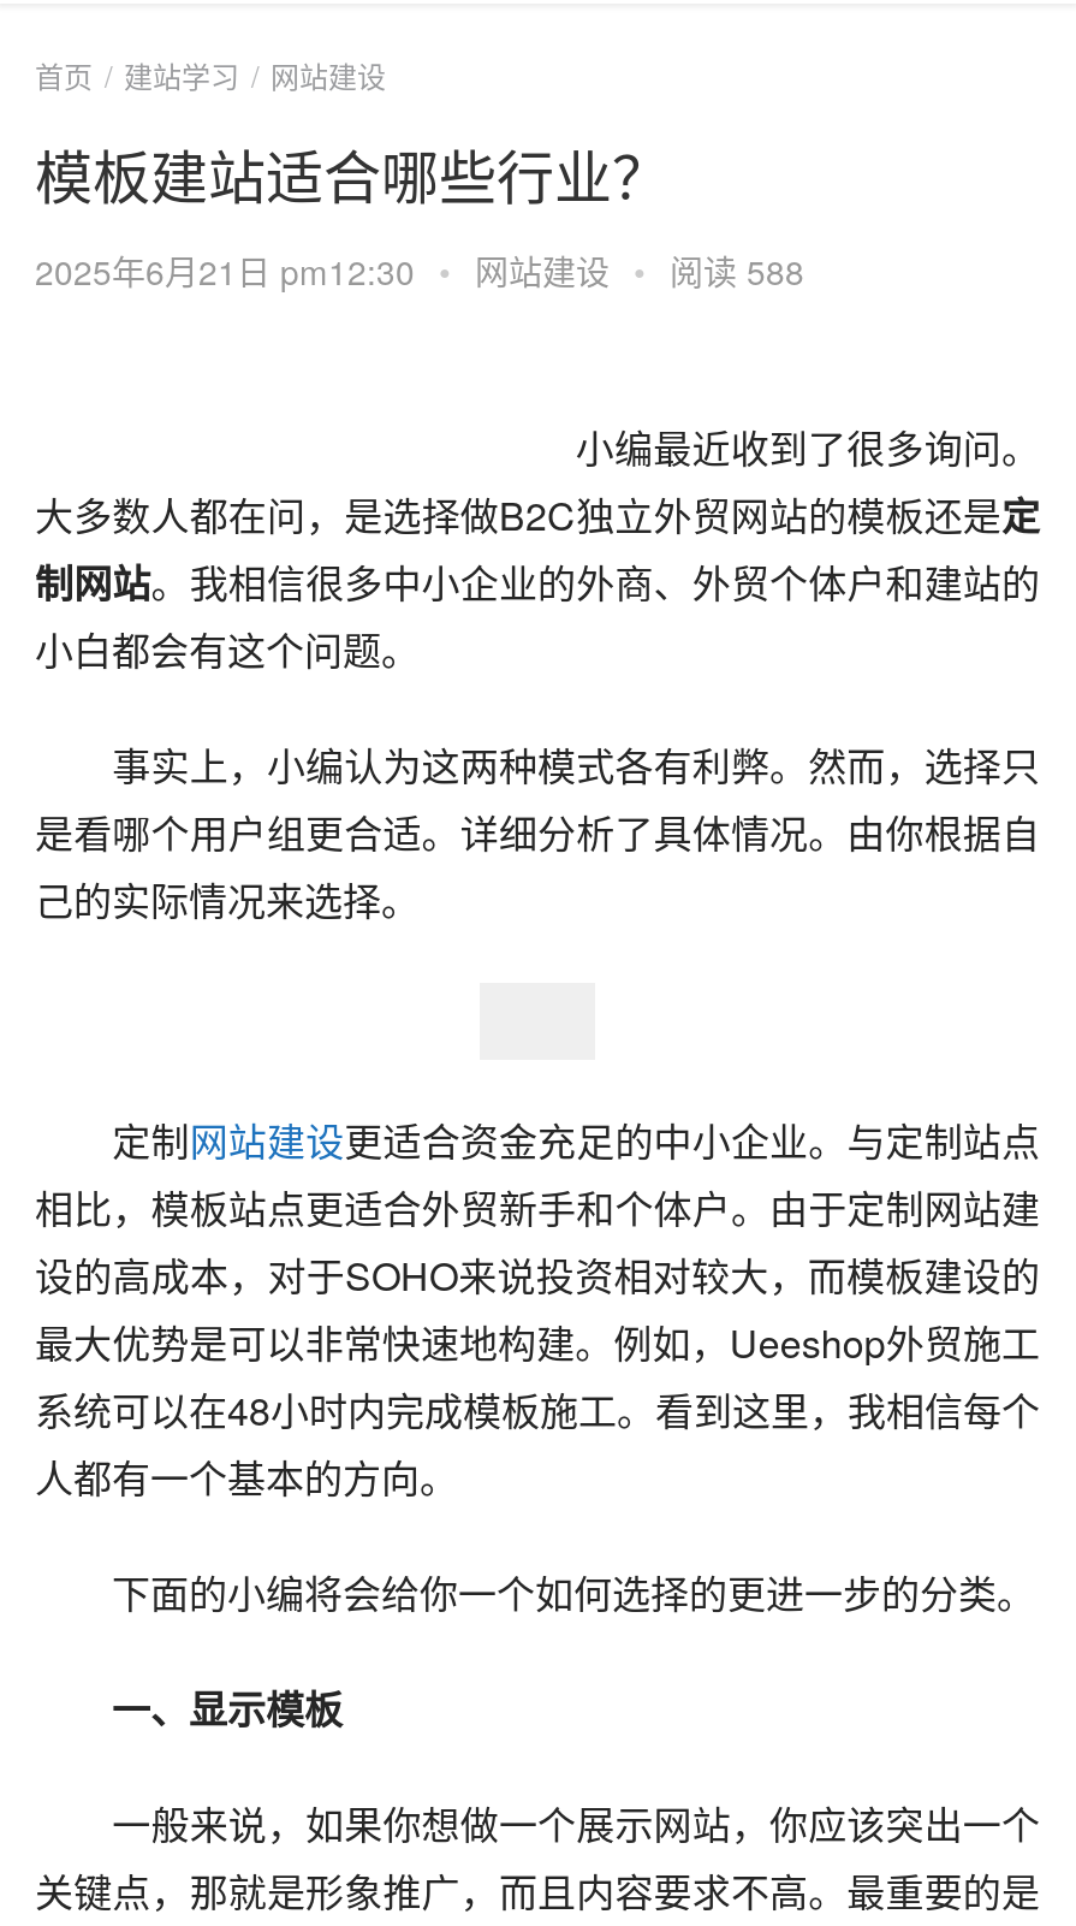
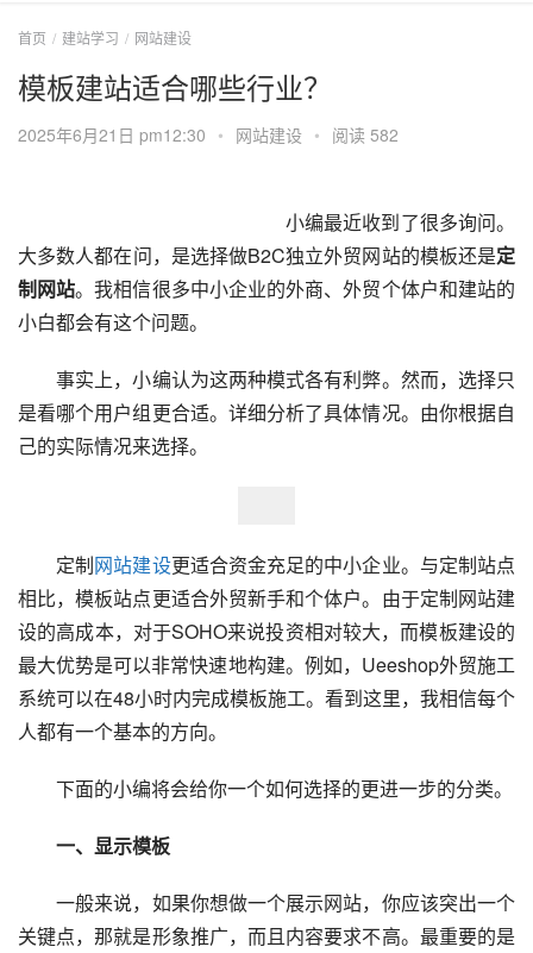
- 2025年6月21日 pm12:30 • 网站建设 • 阅读 588
+ 2025年6月21日 pm12:30 • 网站建设 • 阅读 582
